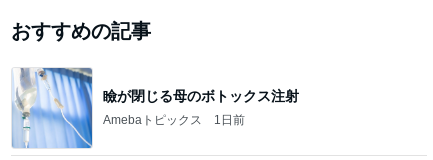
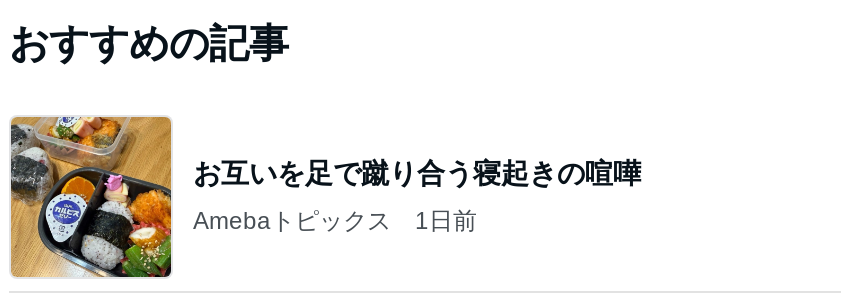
- [image]
- 瞼が閉じる母のボトックス注射
+ [image]
+ お互いを足で蹴り合う寝起きの喧嘩
